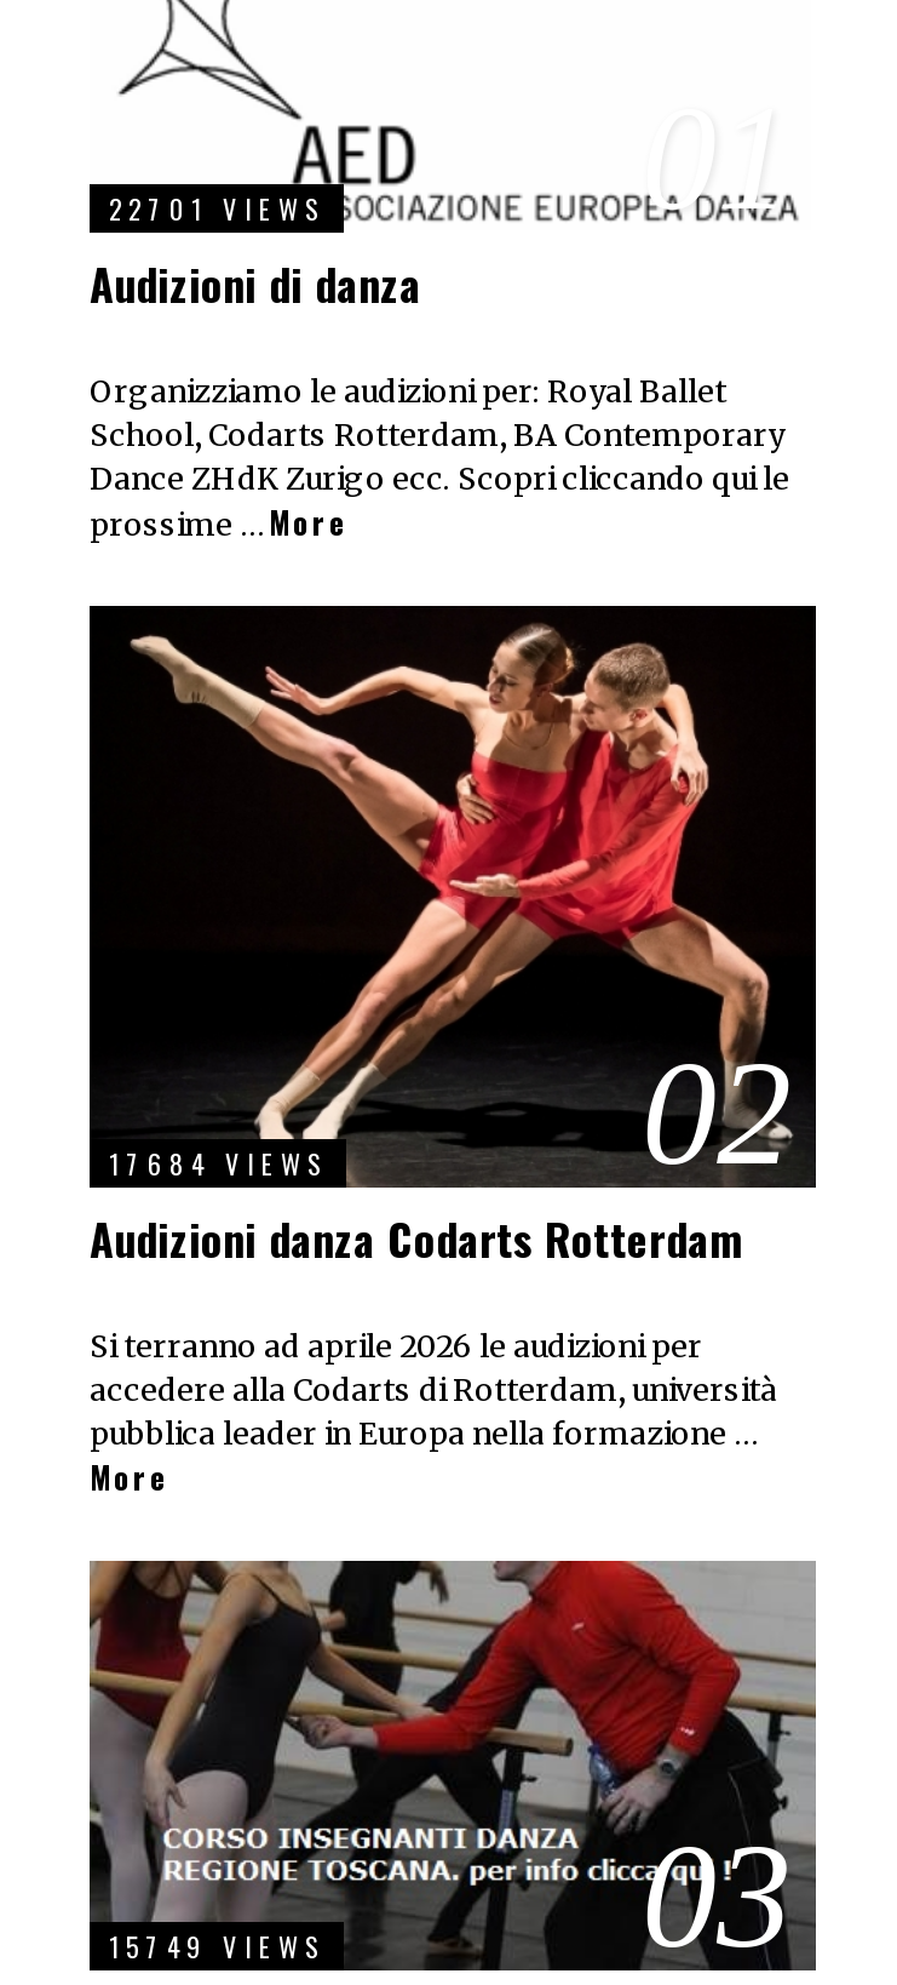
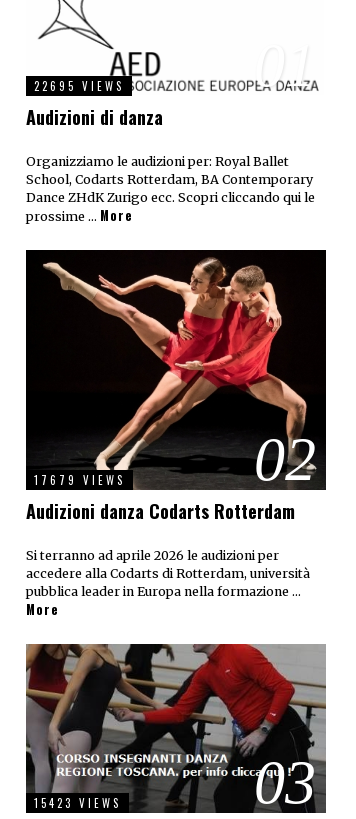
- 22701 VIEWS
+ 22695 VIEWS

- 17684 VIEWS
+ 17679 VIEWS

- 15749 VIEWS
+ 15423 VIEWS
